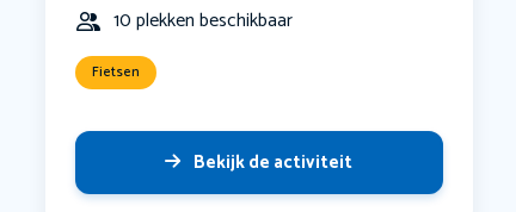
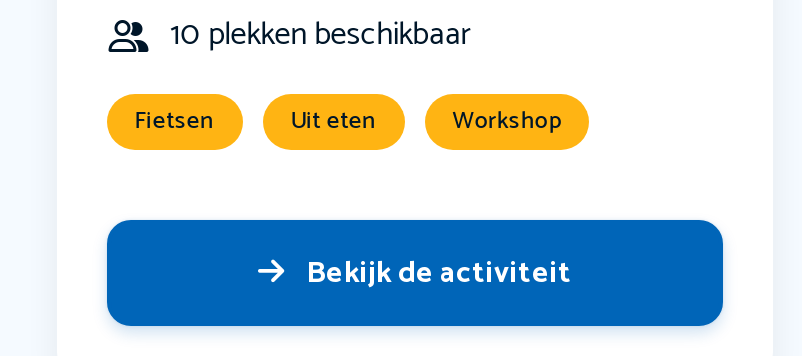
+ Uit eten
+ Workshop
